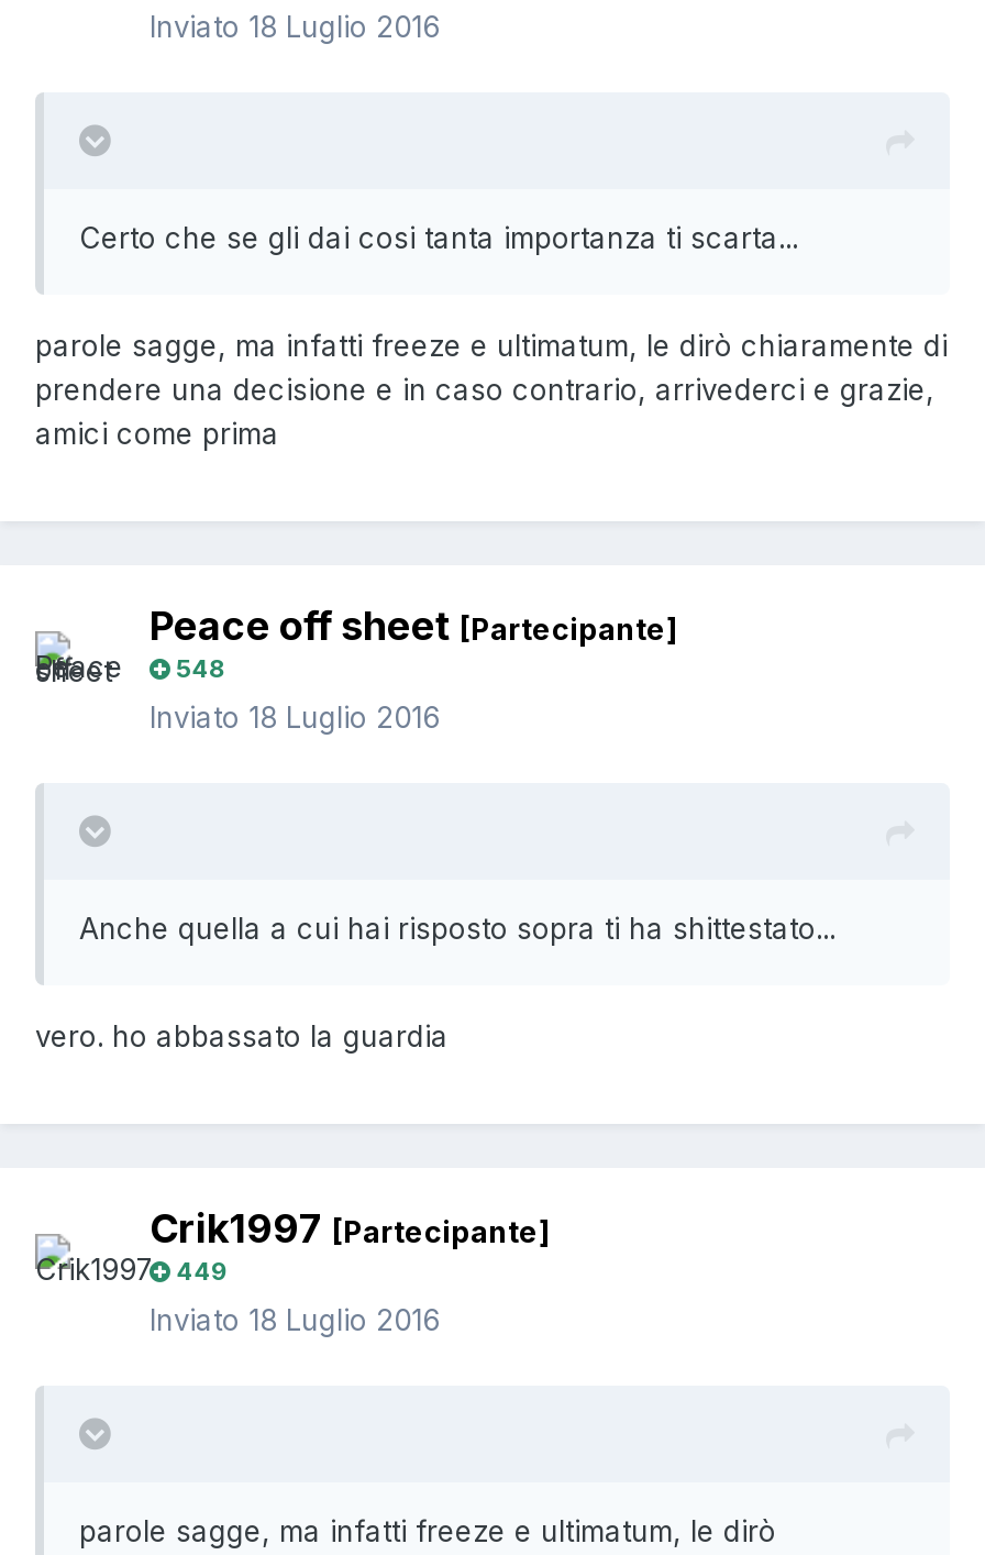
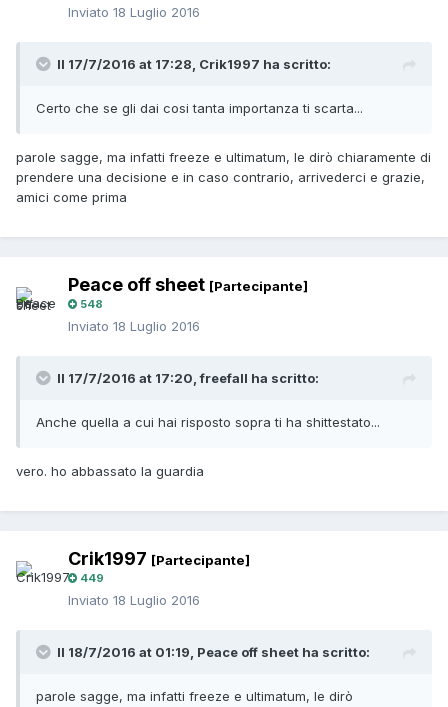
+ Il 17/7/2016 at 17:28, Crik1997 ha scritto:

+ Il 17/7/2016 at 17:20, freefall ha scritto:

+ Il 18/7/2016 at 01:19, Peace off sheet ha scritto:
